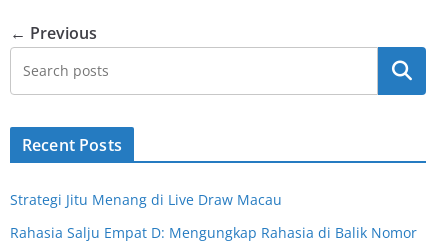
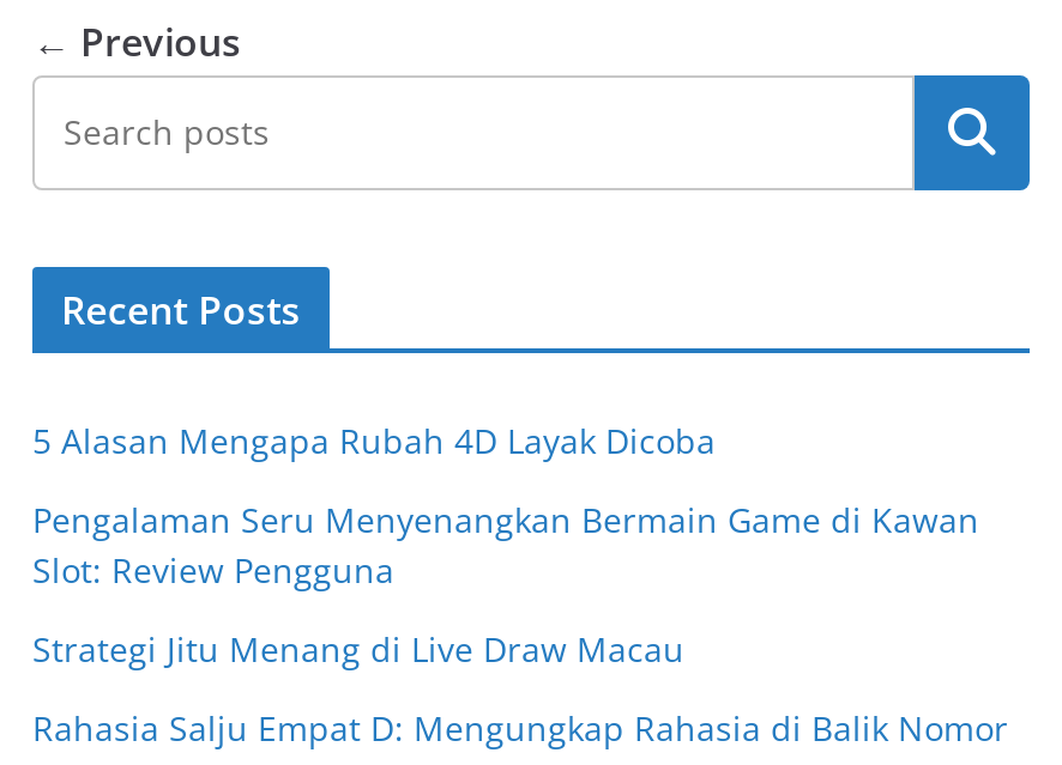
+ 5 Alasan Mengapa Rubah 4D Layak Dicoba
+ Pengalaman Seru Menyenangkan Bermain Game di Kawan
+ Slot: Review Pengguna
